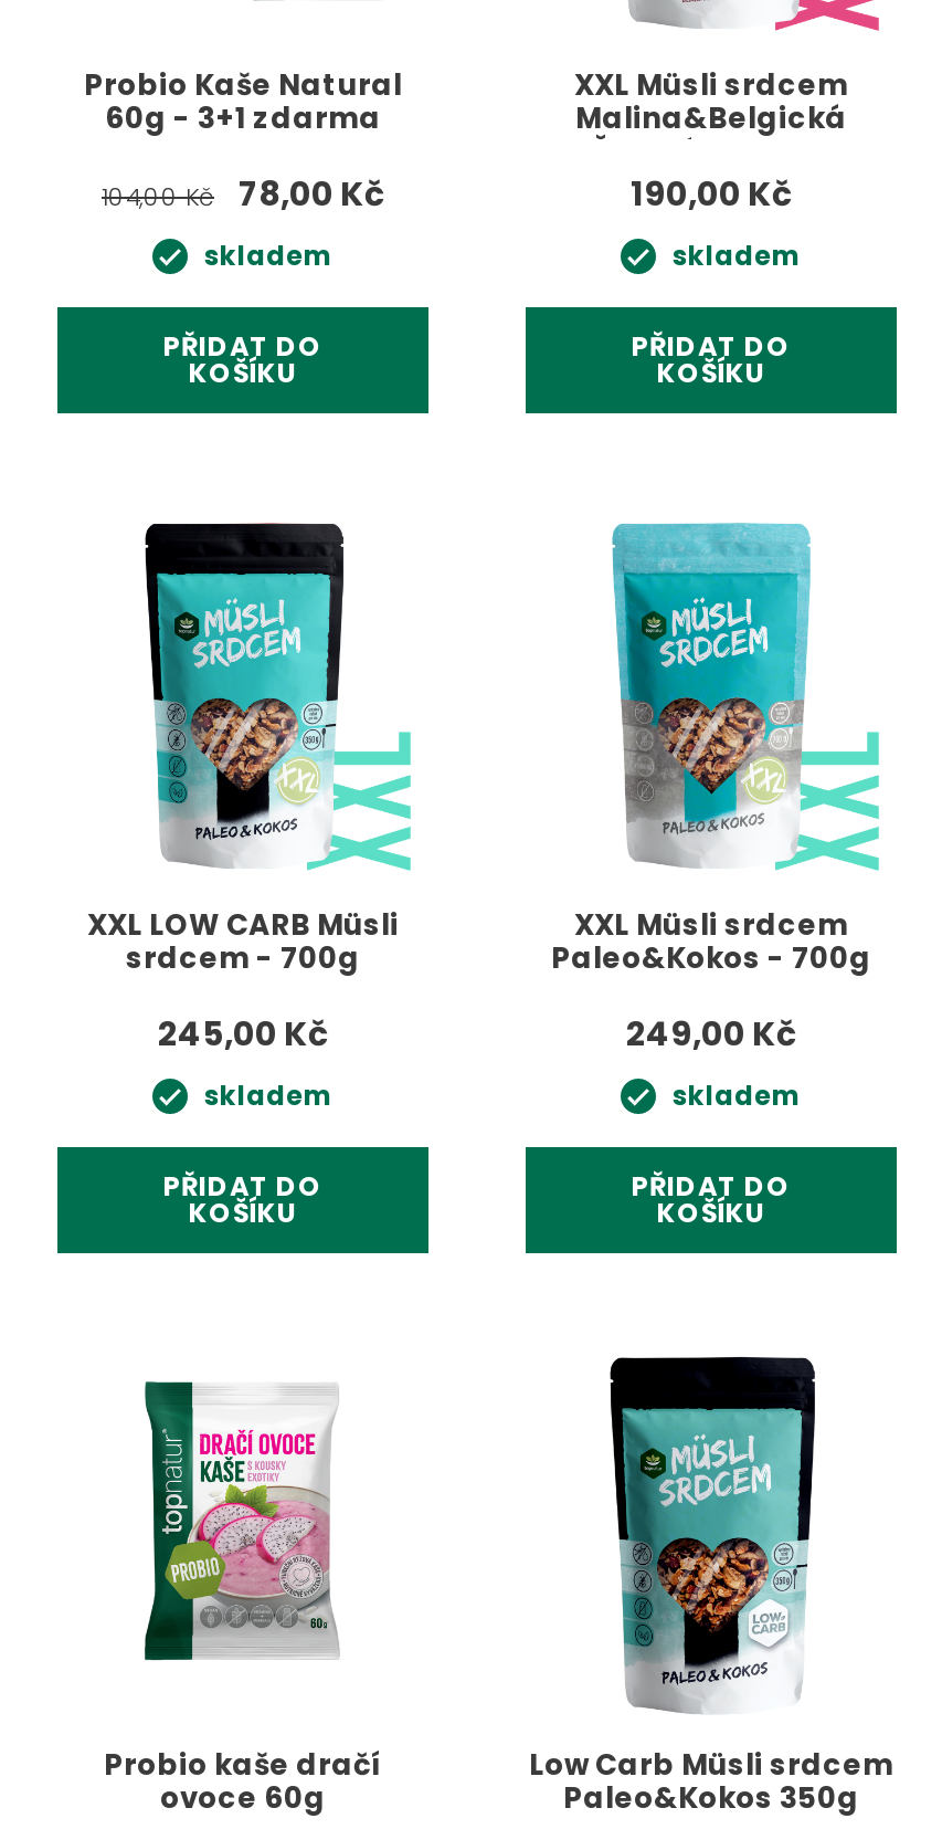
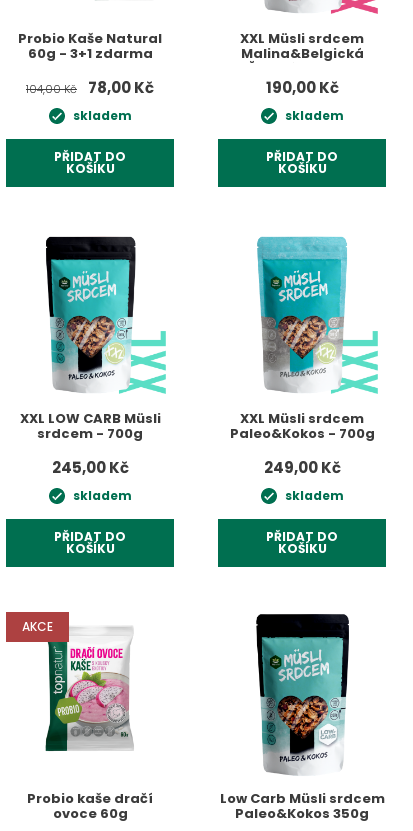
+ AKCE
